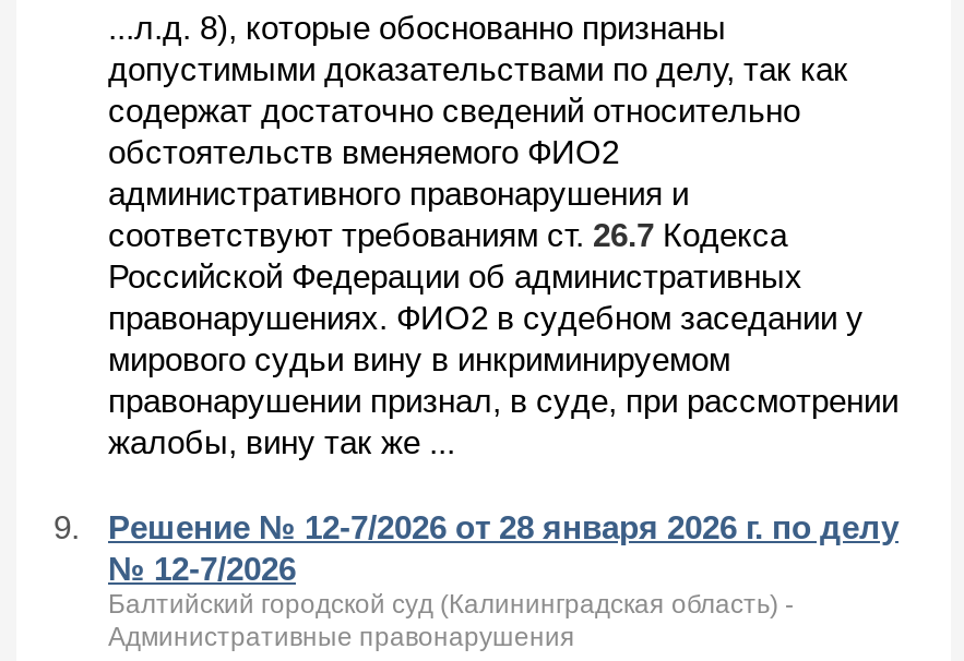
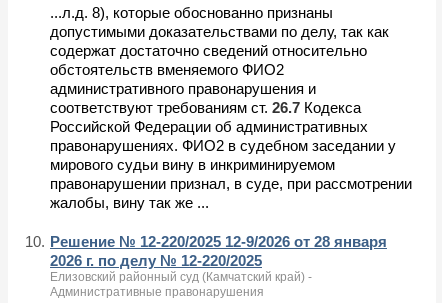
- 9.
- Решение № 12-7/2026 от 28 января 2026 г. по делу
- № 12-7/2026
- Балтийский городской суд (Калининградская область) -
+ 10. Решение № 12-220/2025 12-9/2026 от 28 января
+ 2026 г. по делу № 12-220/2025
+ Елизовский районный суд (Камчатский край) -
